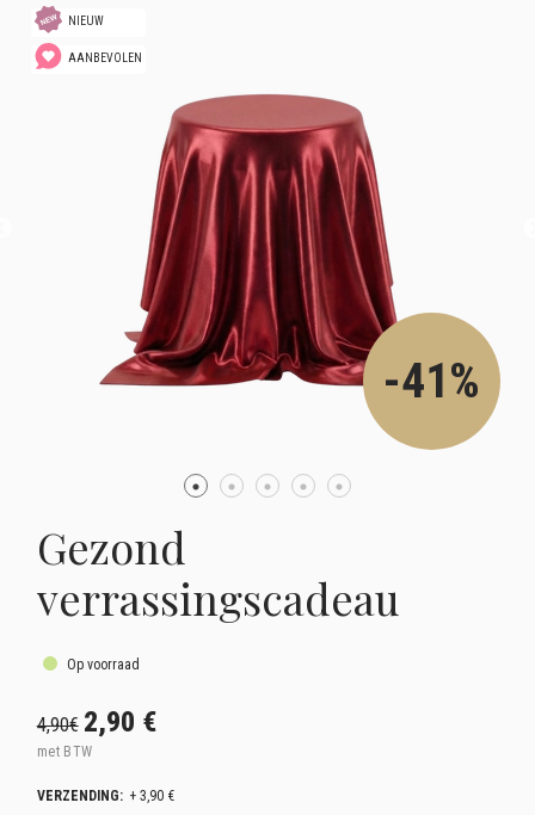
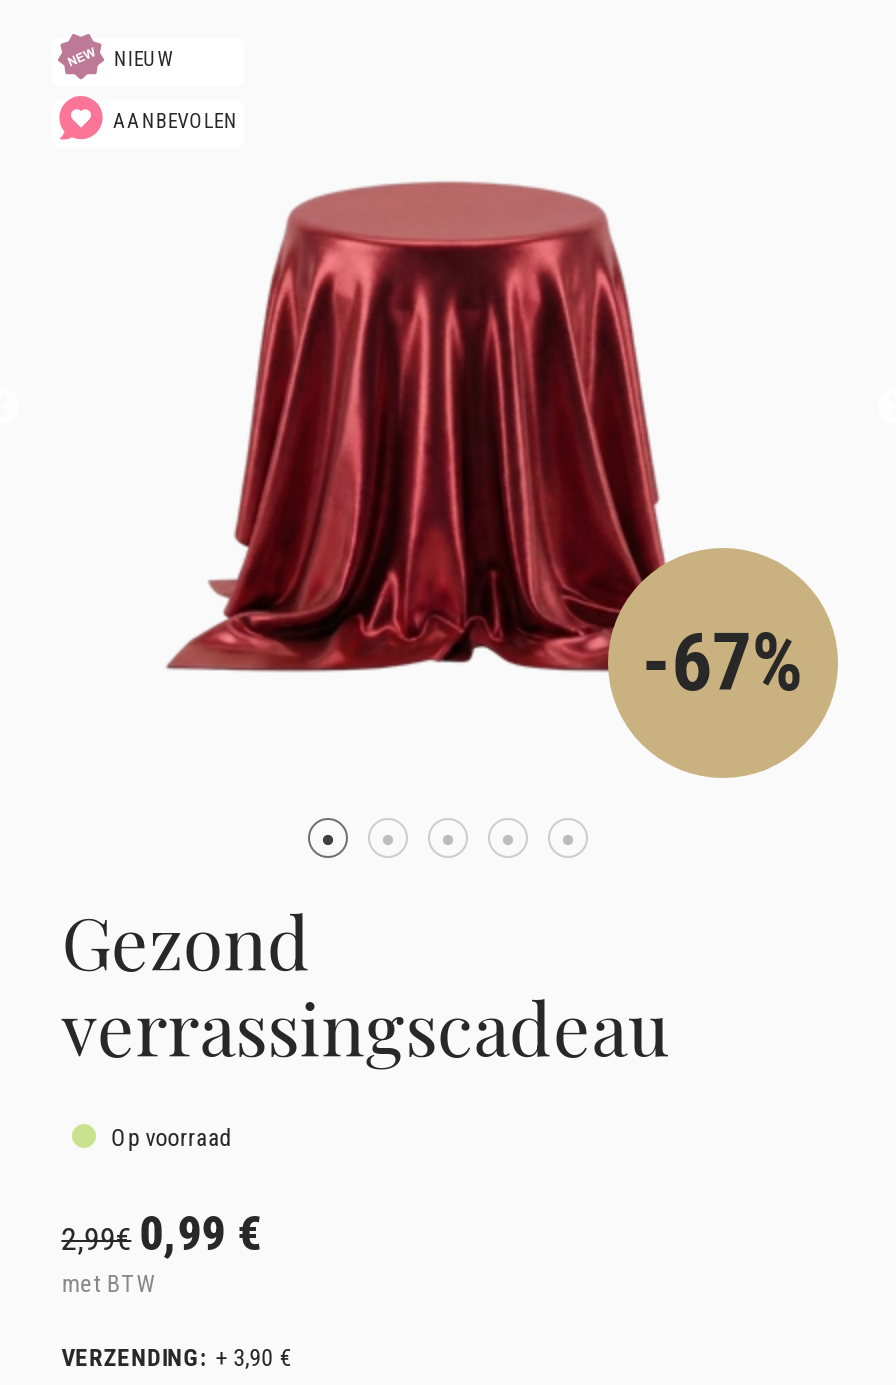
- -41%
+ -67%

- 4,90€ 2,90 €
+ 2,99€ 0,99 €
